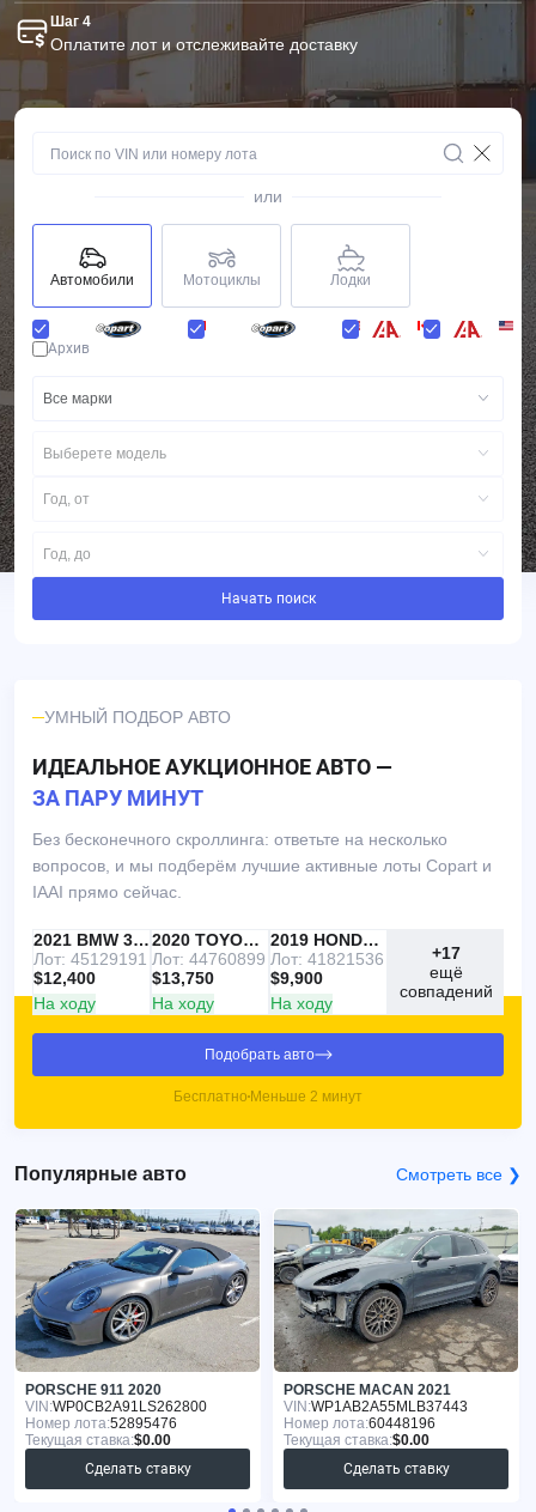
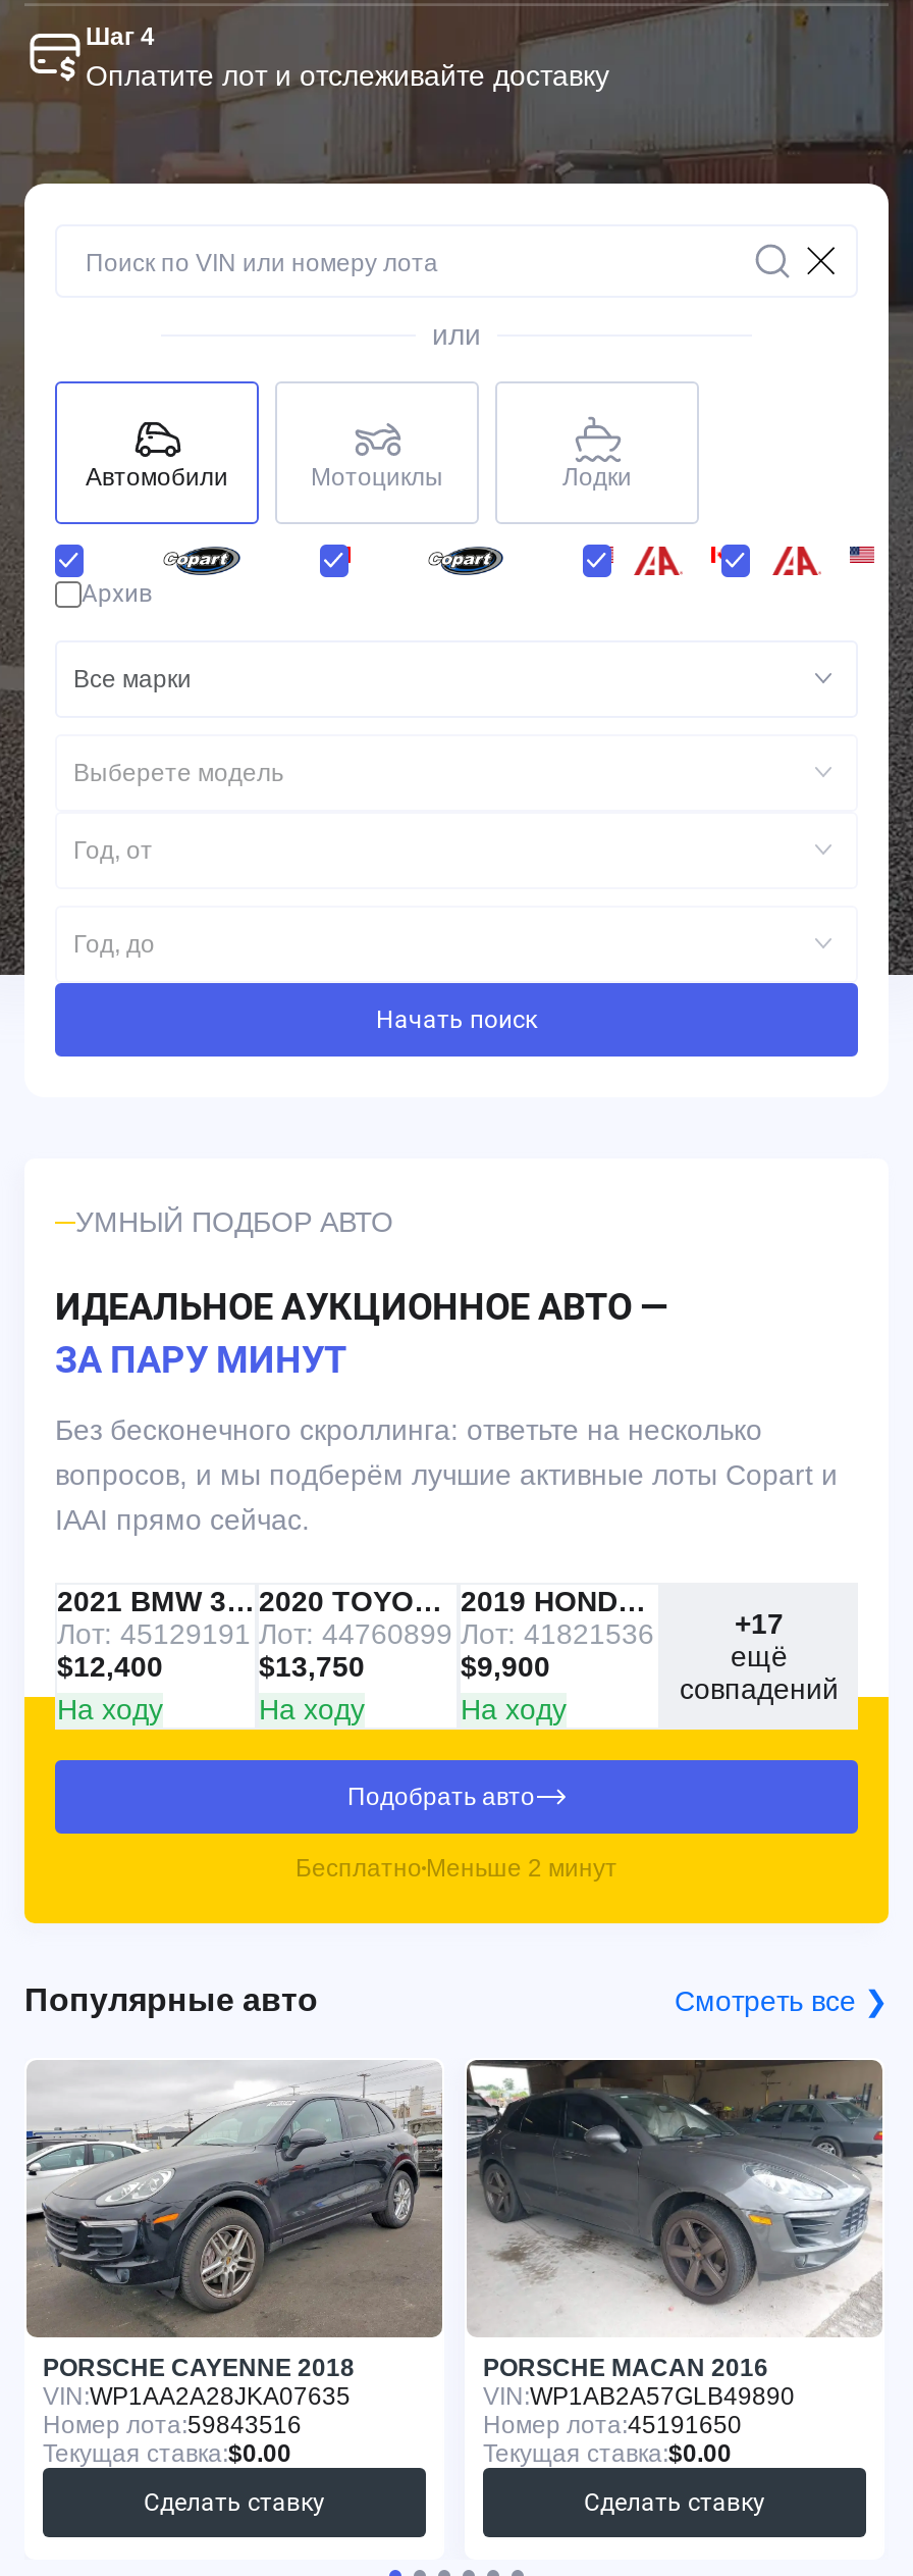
- [image]
- PORSCHE 911 2020
+ [image]
+ PORSCHE CAYENNE 2018

- [image]
- PORSCHE MACAN 2021
+ [image]
+ PORSCHE MACAN 2016

- VIN: WP0CB2A91LS262800
+ VIN: WP1AA2A28JKA07635

- VIN: WP1AB2A55MLB37443
+ VIN: WP1AB2A57GLB49890

- Номер лота:52895476
+ Номер лота:59843516

- Номер лота:60448196
+ Номер лота:45191650
